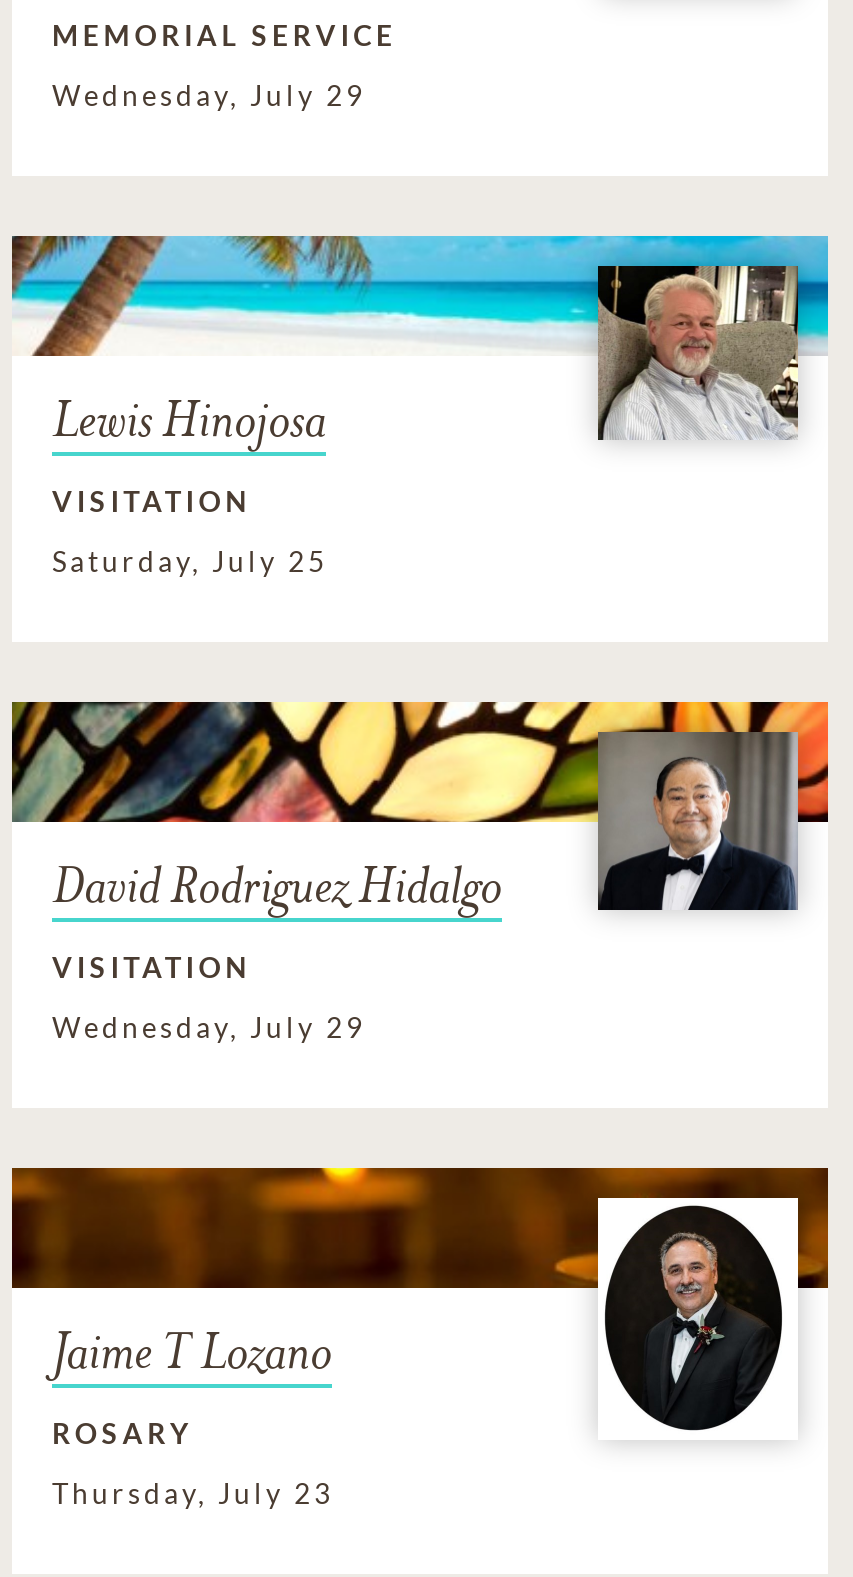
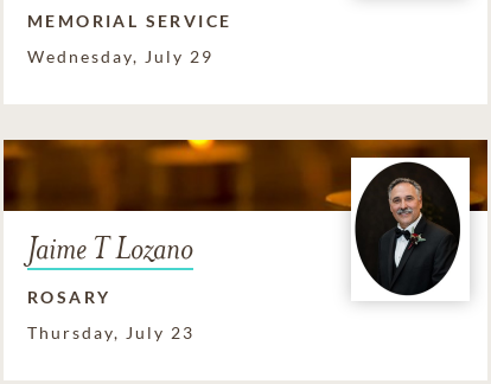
- Lewis Hinojosa
- VISITATION
- Saturday, July 25

- David Rodriguez Hidalgo
- VISITATION
- Wednesday, July 29
